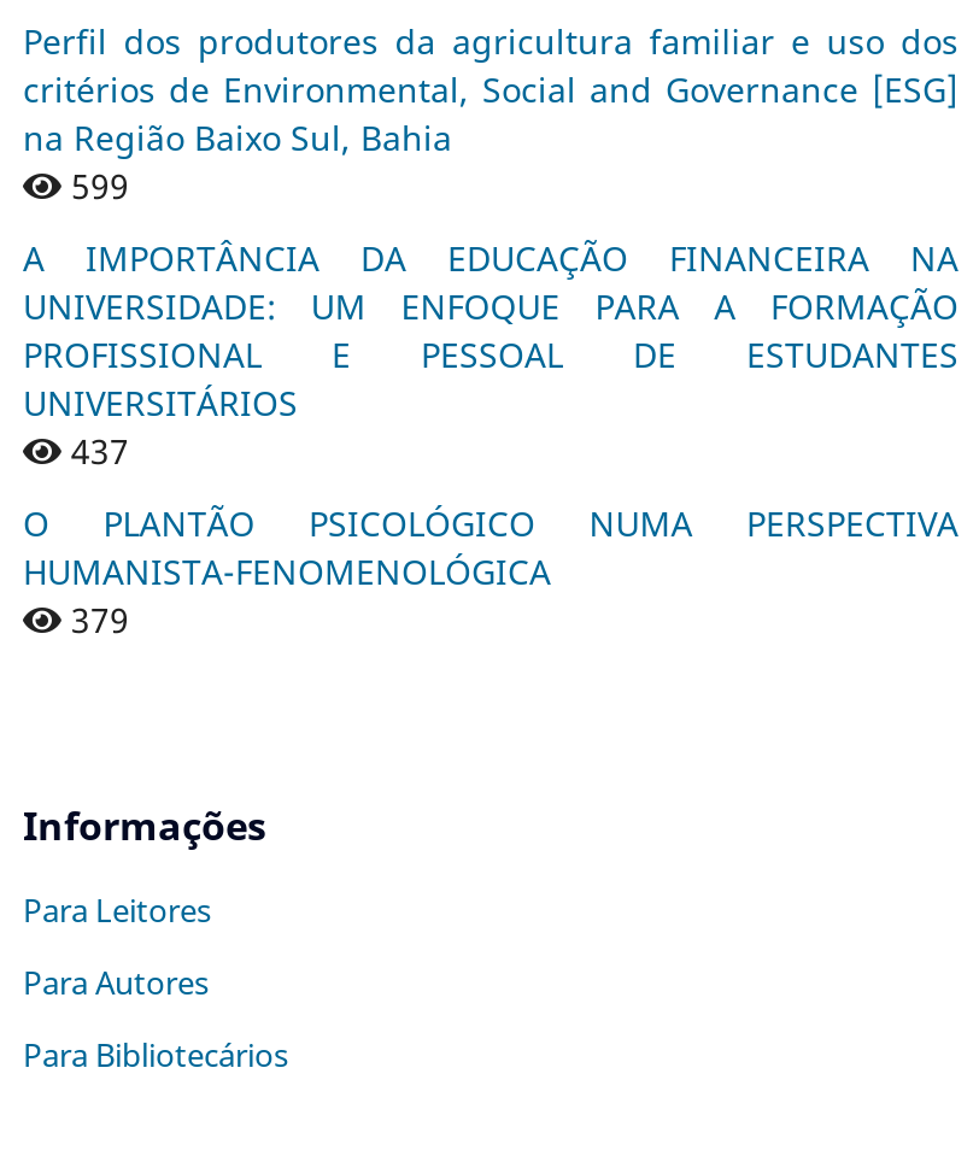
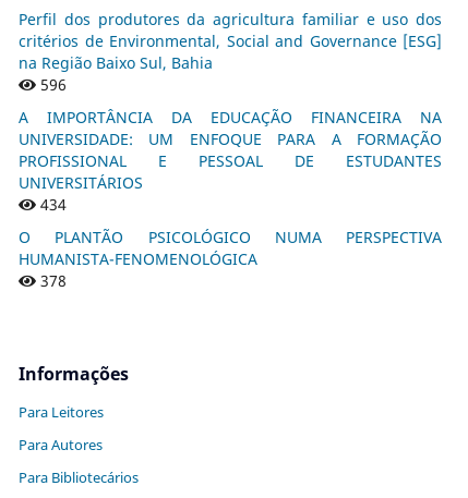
- 599
+ 596

- 437
+ 434

- 379
+ 378
